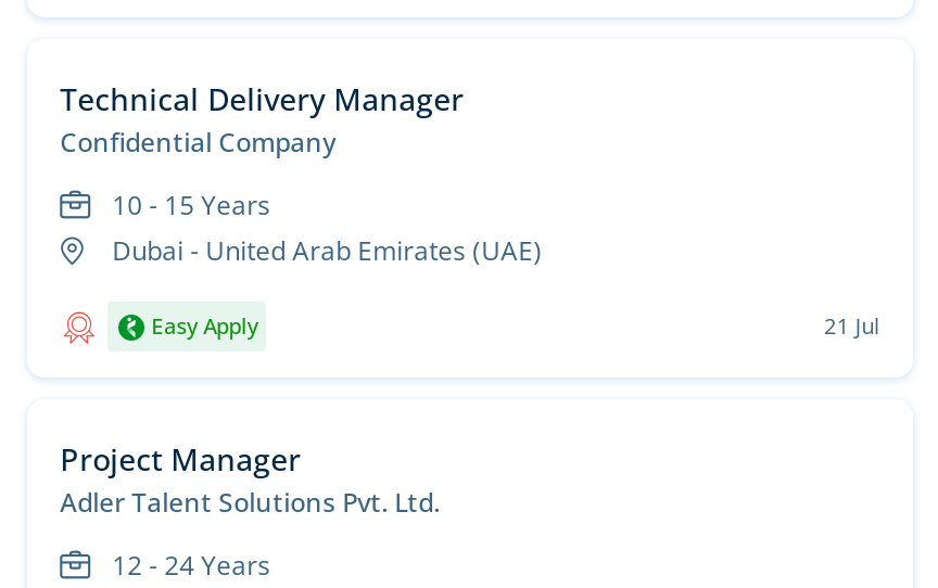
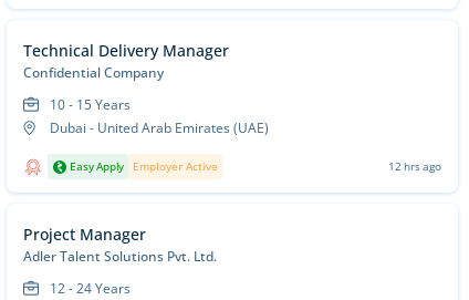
- Easy Apply
- 21 Jul
+ Easy Apply Employer Active
+ 12 hrs ago
